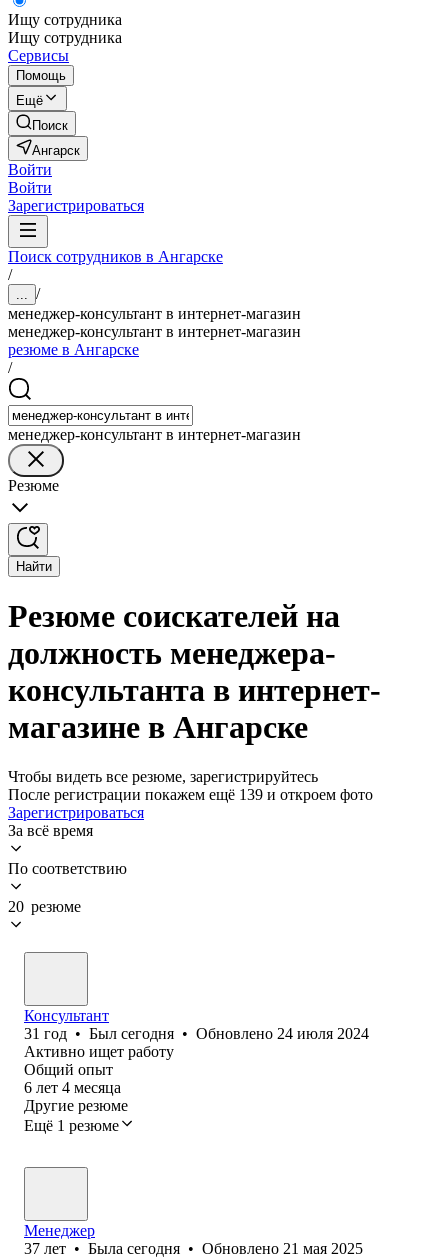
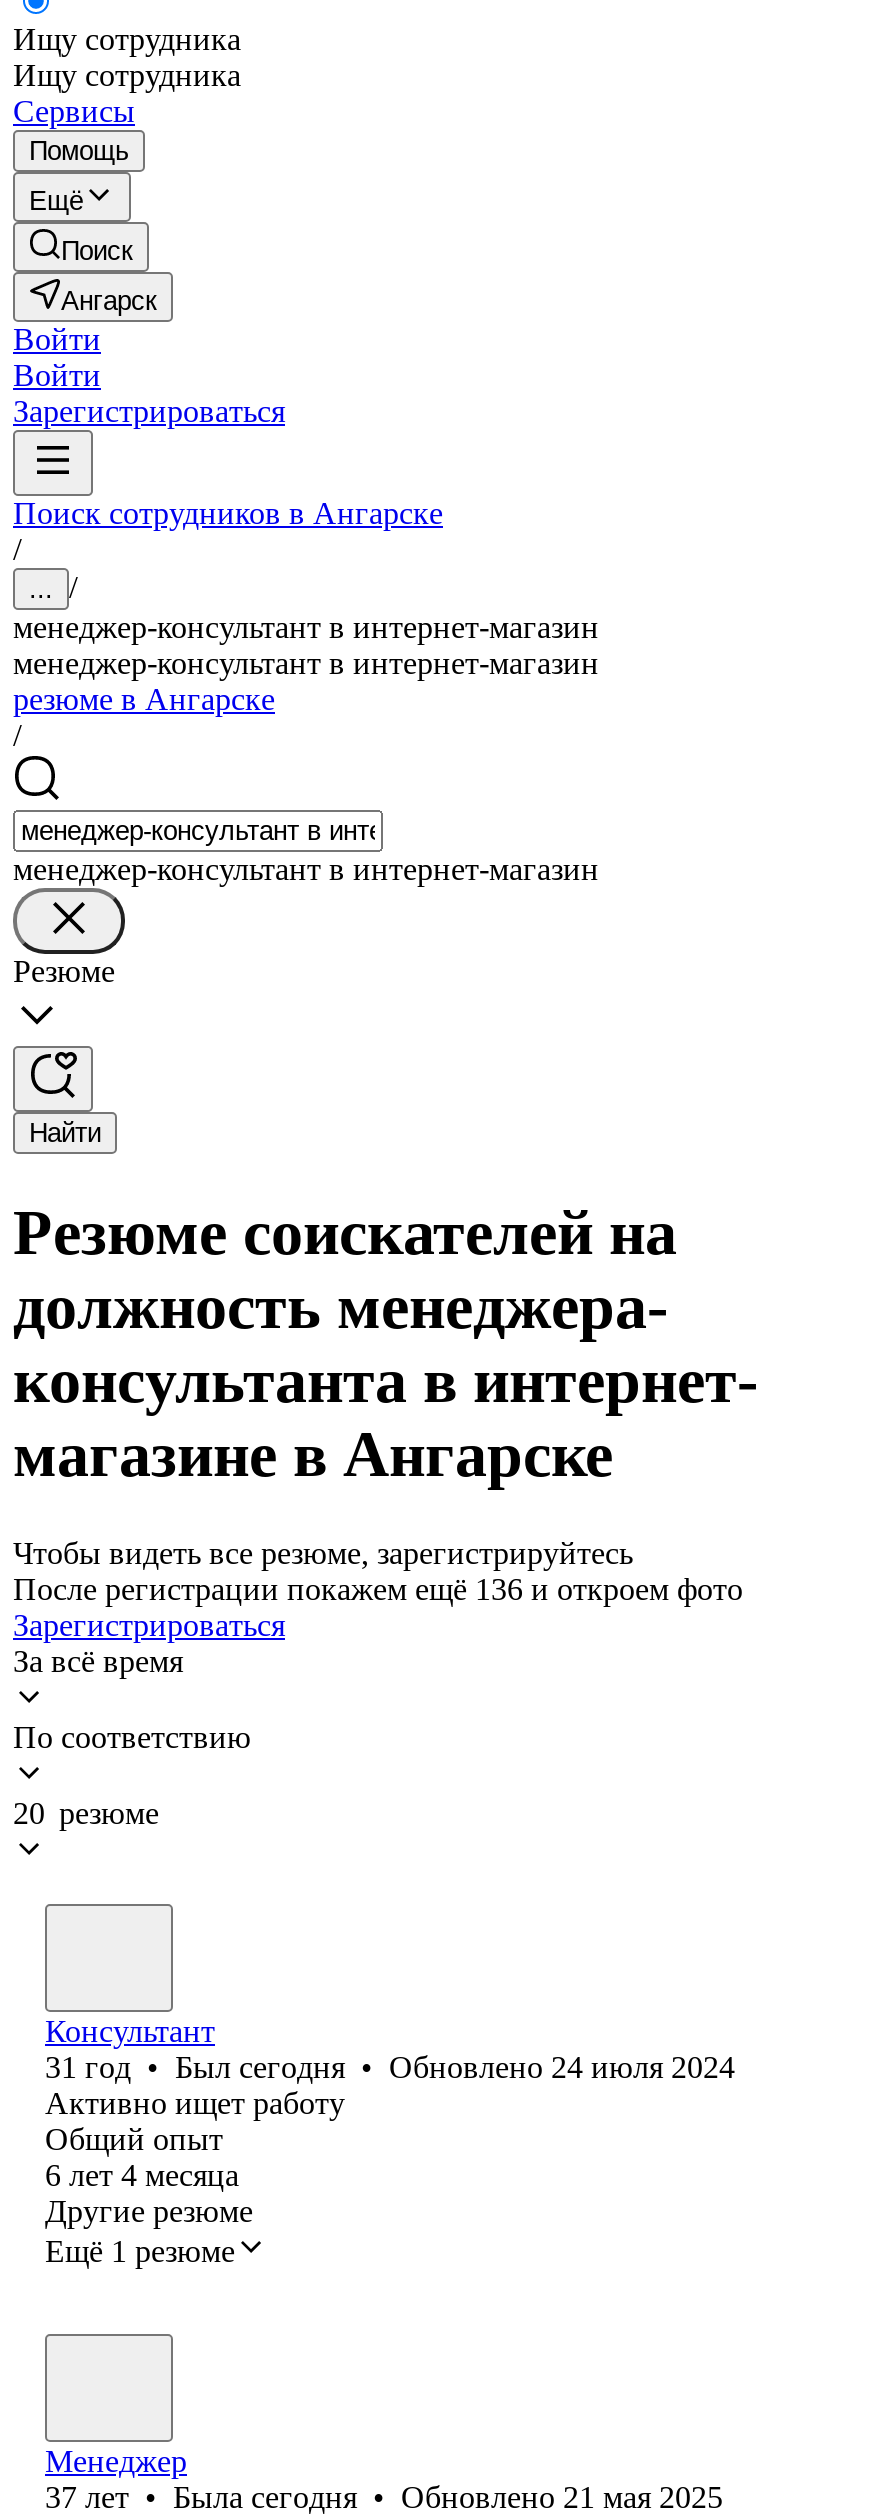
- После регистрации покажем ещё 139 и откроем фото
+ После регистрации покажем ещё 136 и откроем фото
